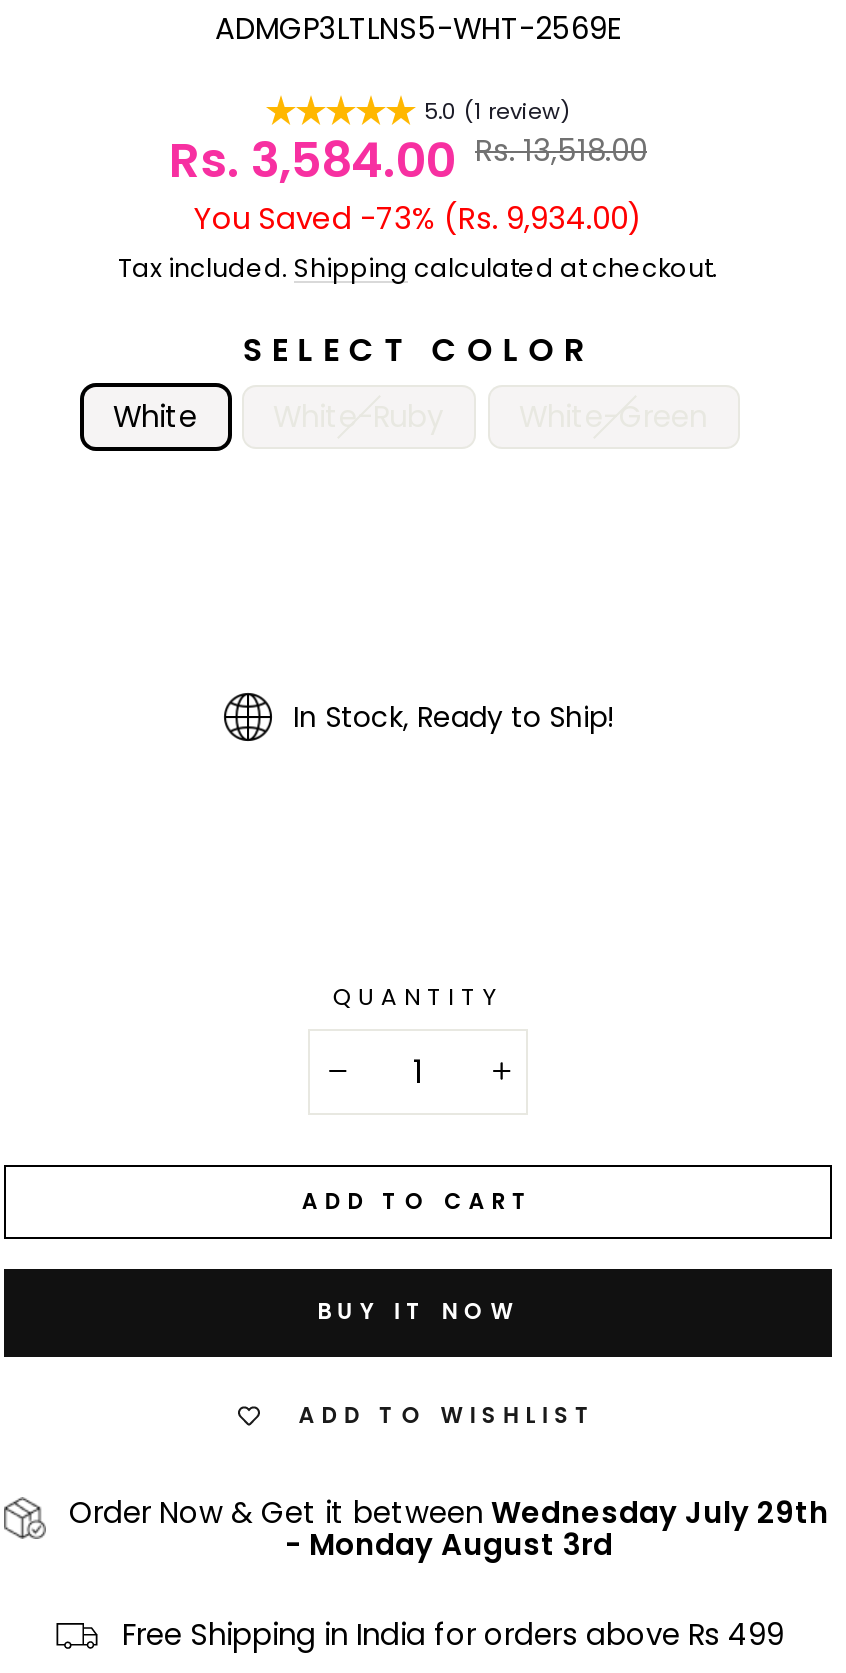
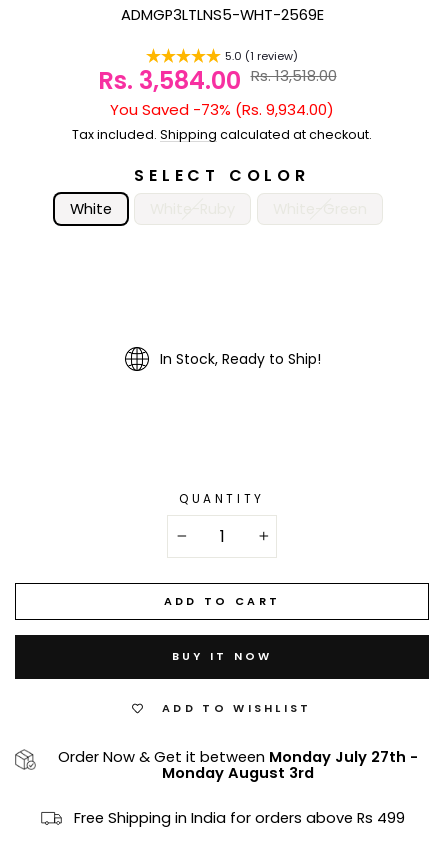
- Order Now & Get it between Wednesday July 29th
- - Monday August 3rd
+ Order Now & Get it between Monday July 27th -
+ Monday August 3rd
